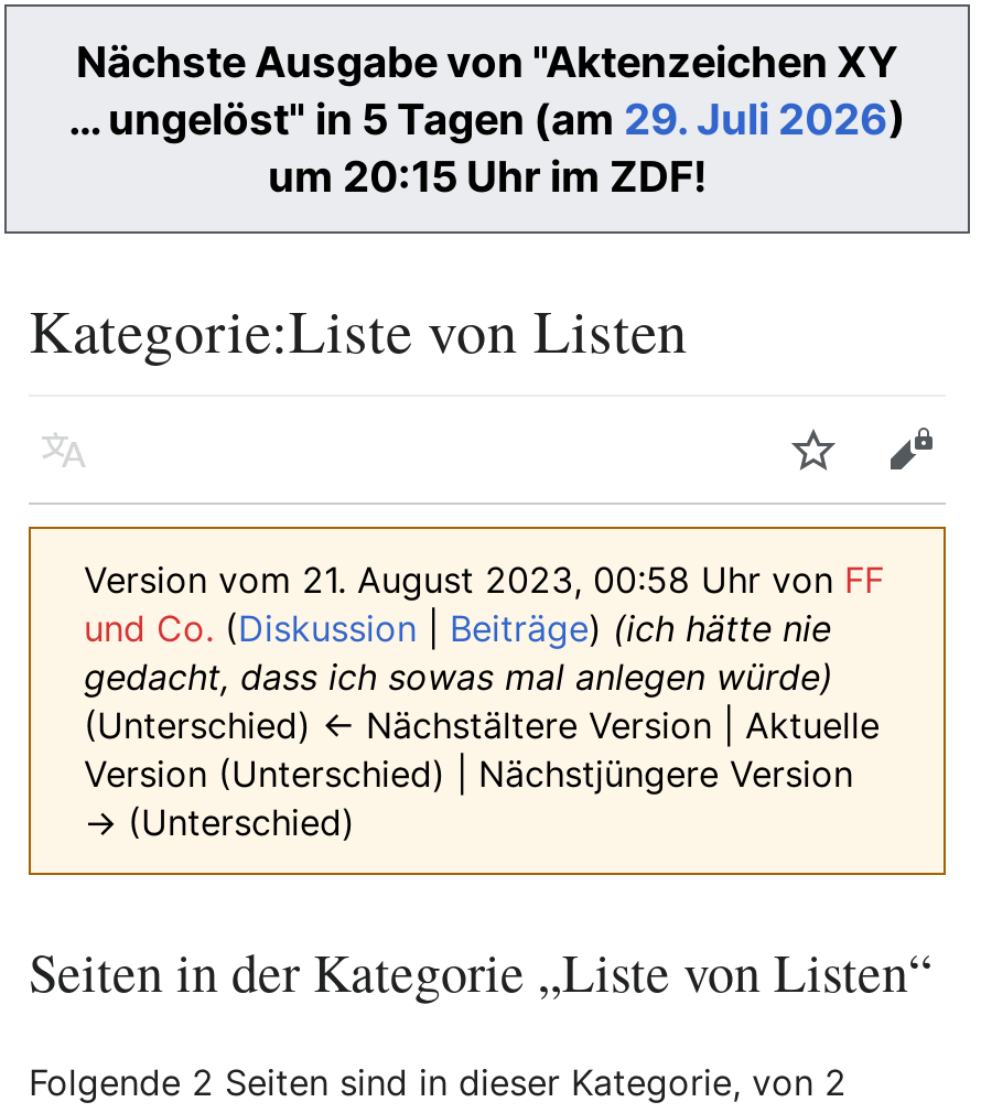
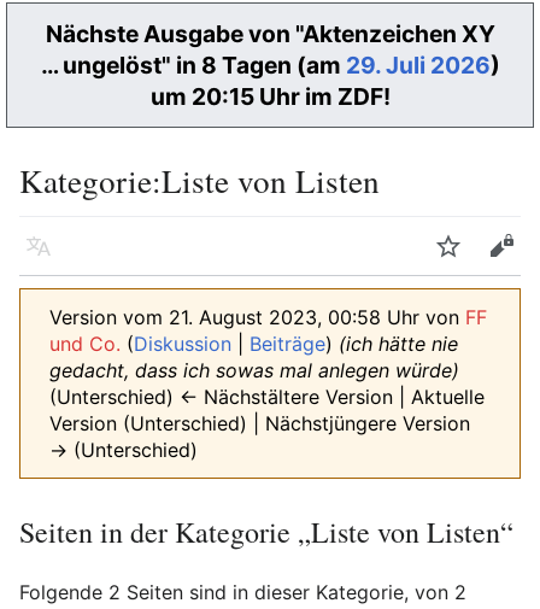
- … ungelöst" in 5 Tagen (am 29. Juli 2026)
+ … ungelöst" in 8 Tagen (am 29. Juli 2026)
